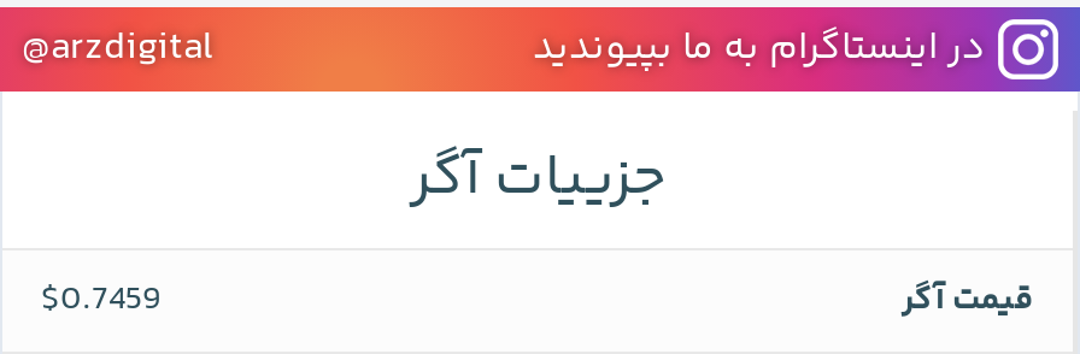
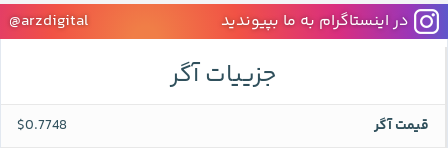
- $0.7459
+ $0.7748
